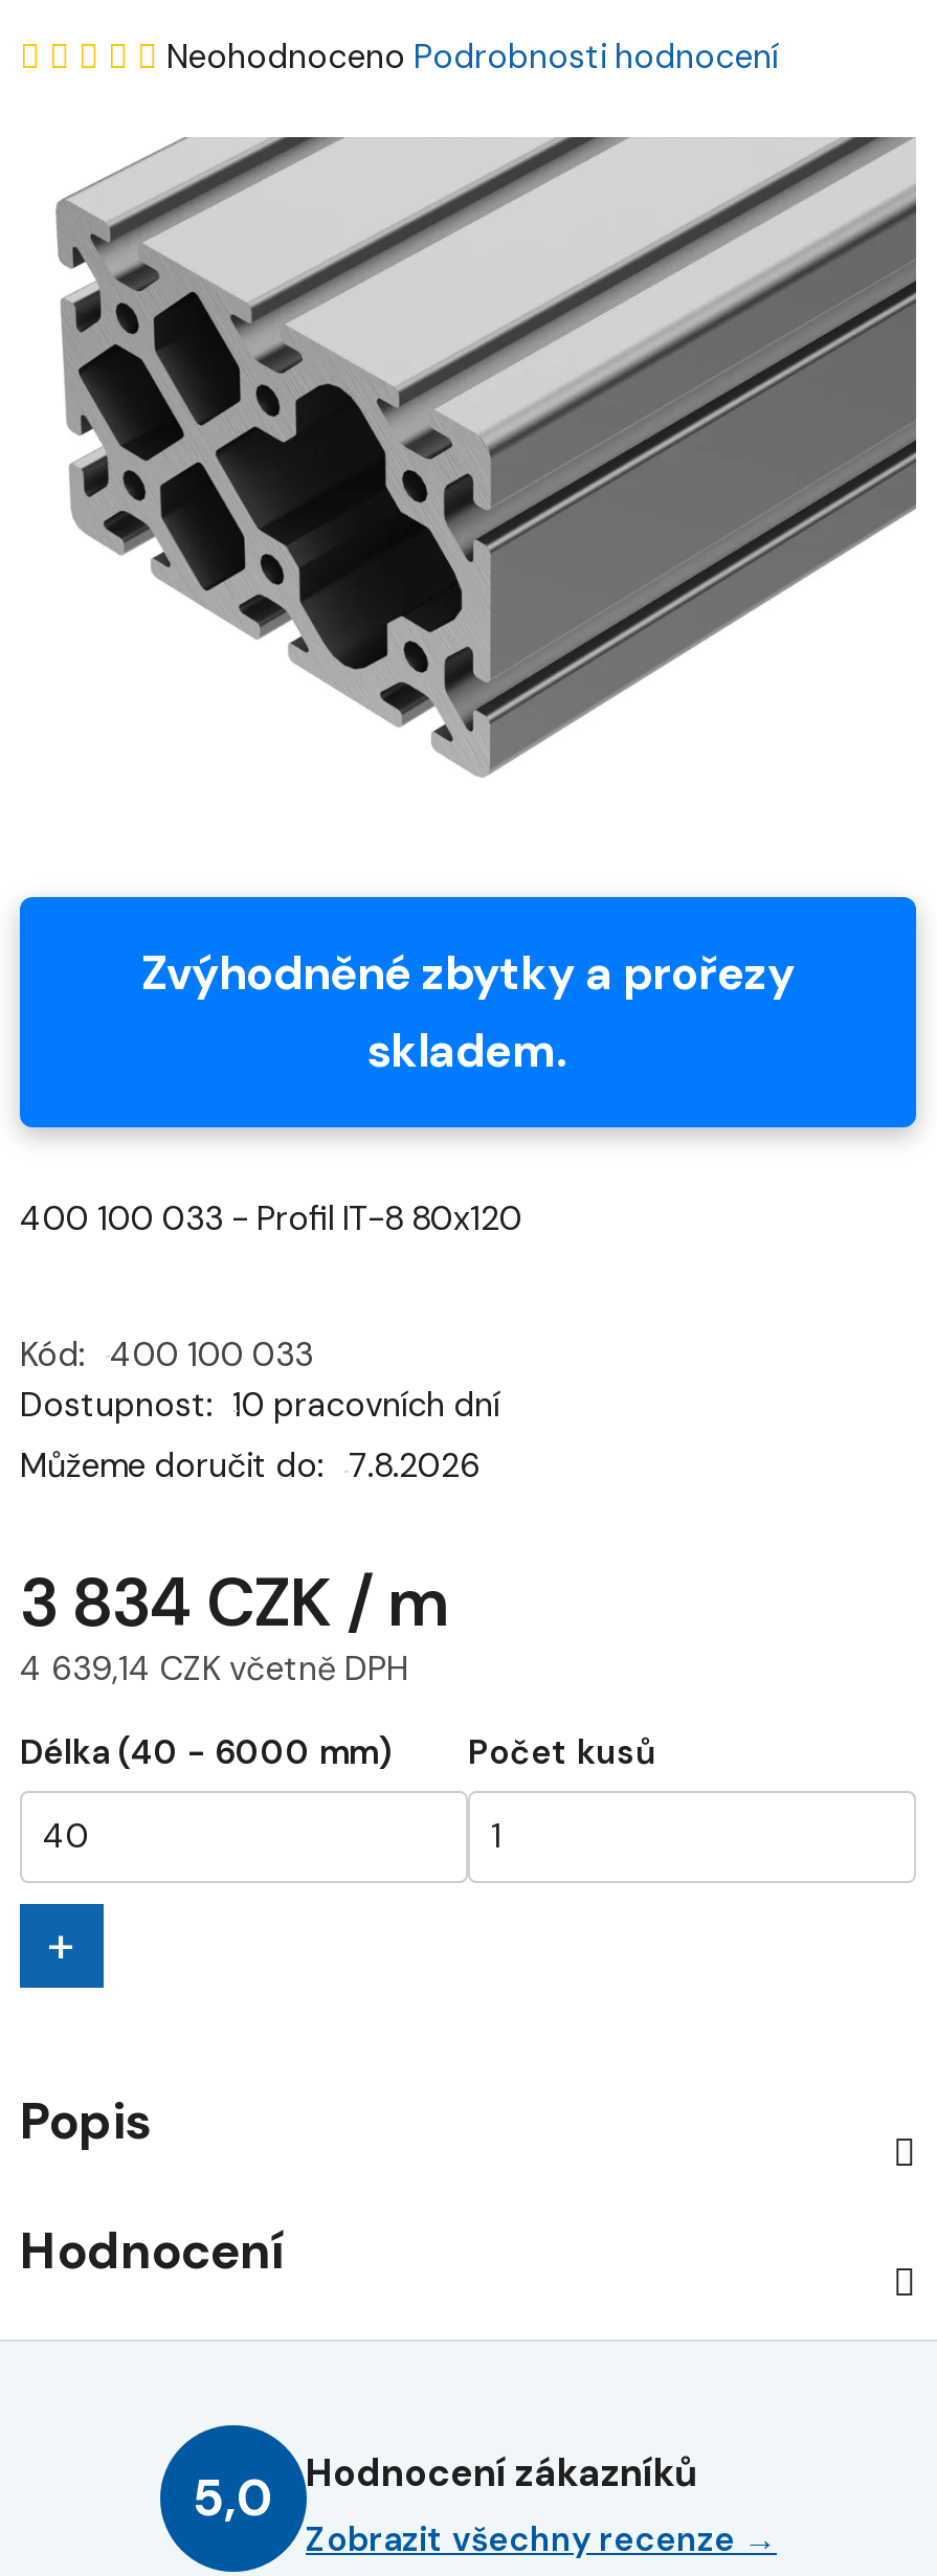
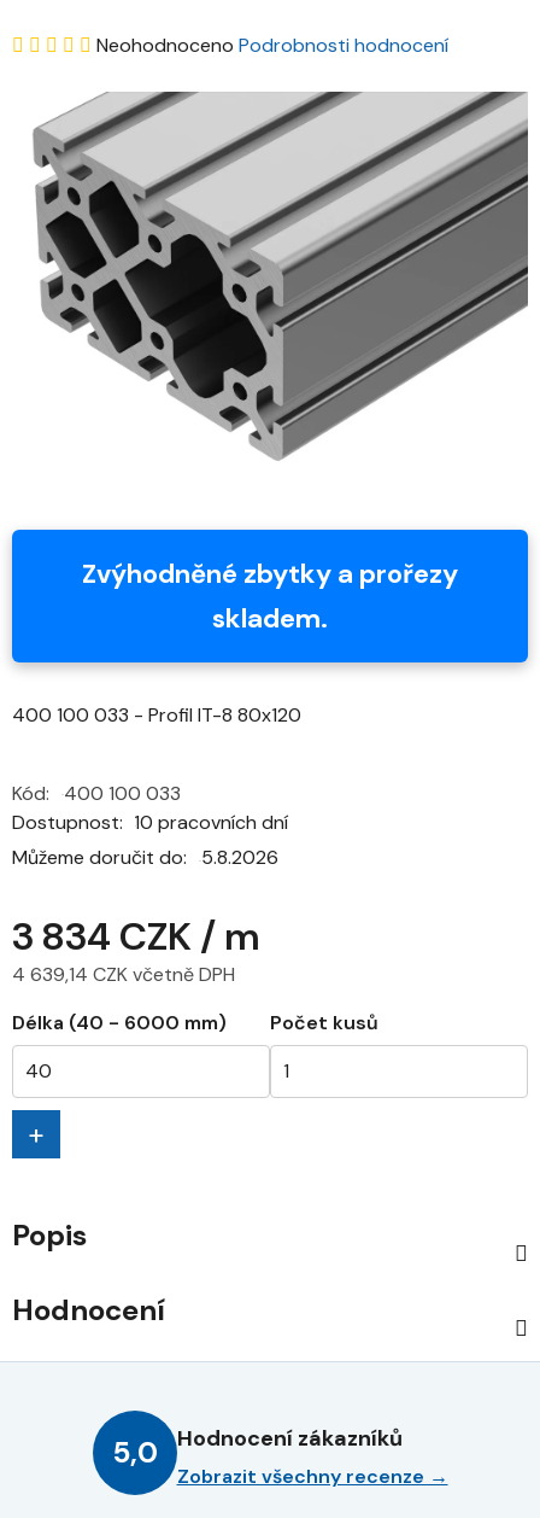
- Můžeme doručit do: 7.8.2026
+ Můžeme doručit do: 5.8.2026
